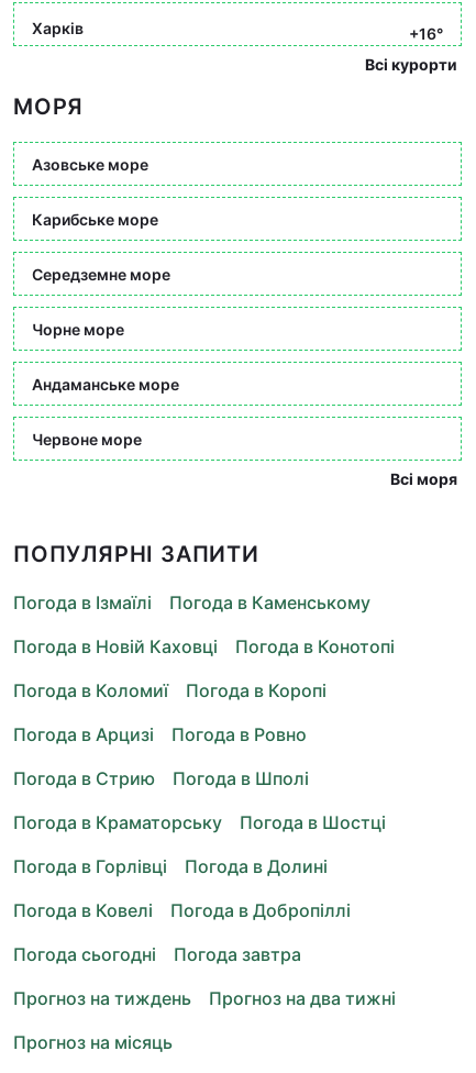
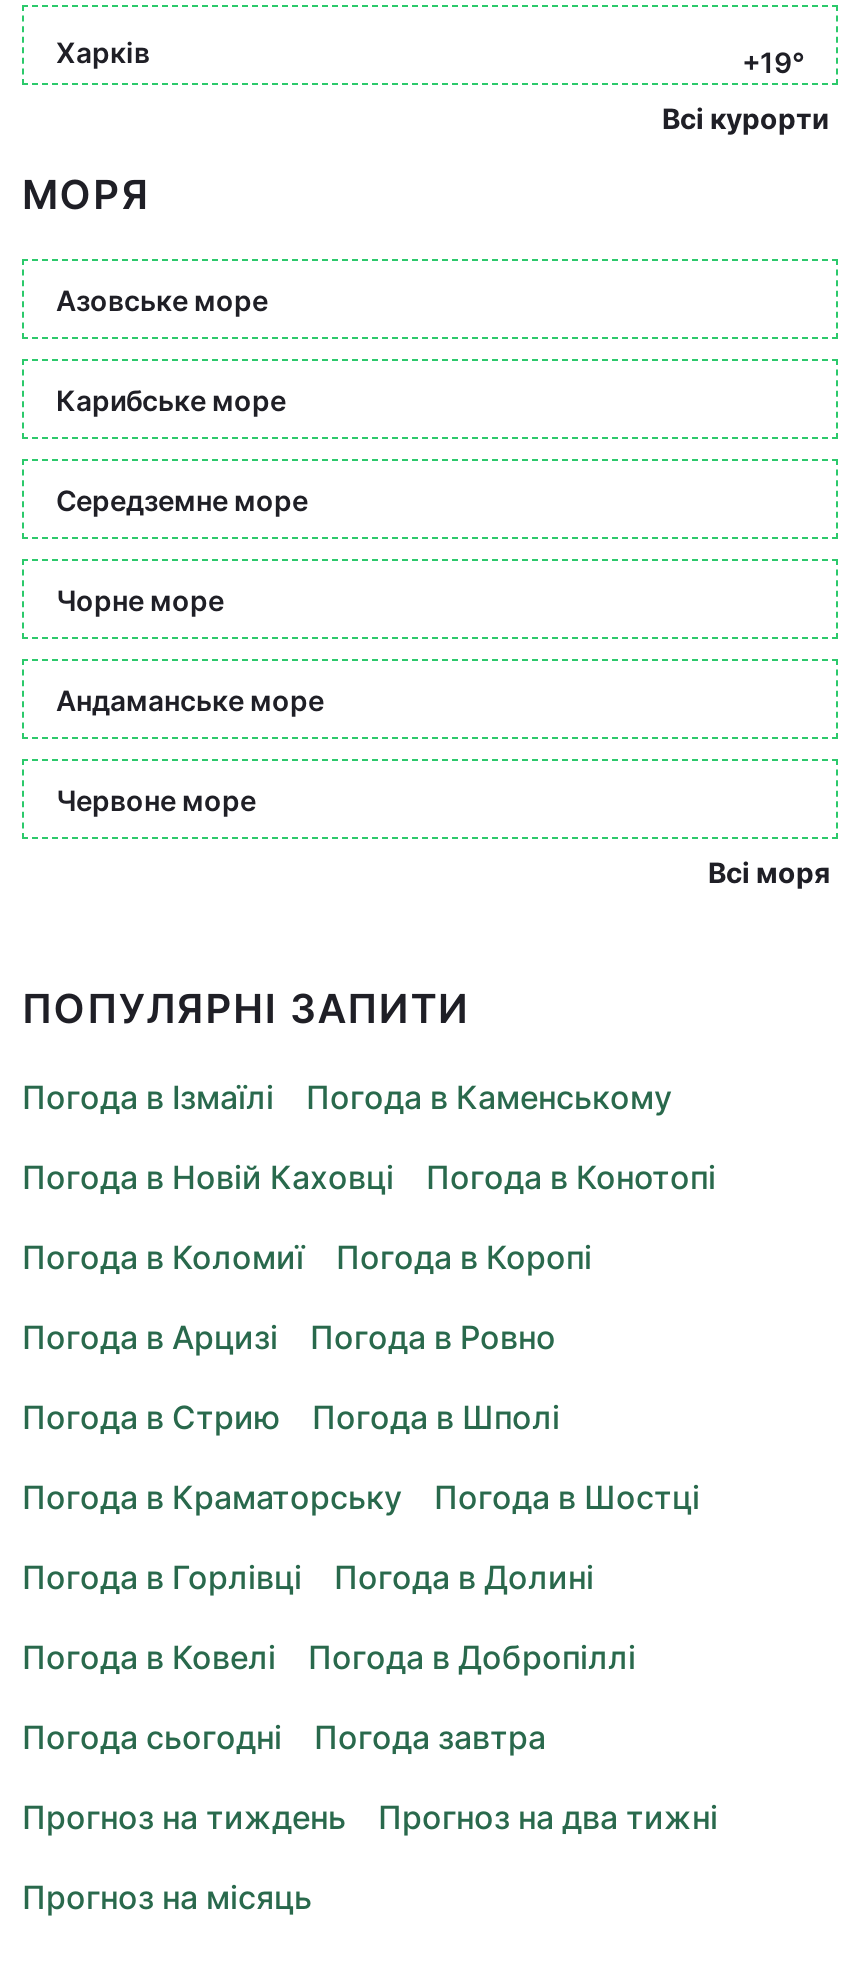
- +16°
+ +19°
